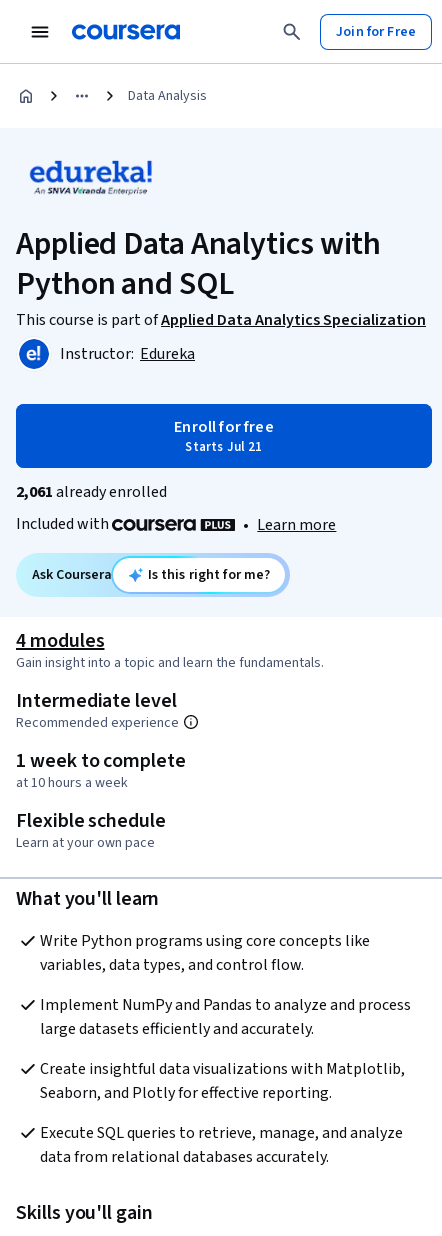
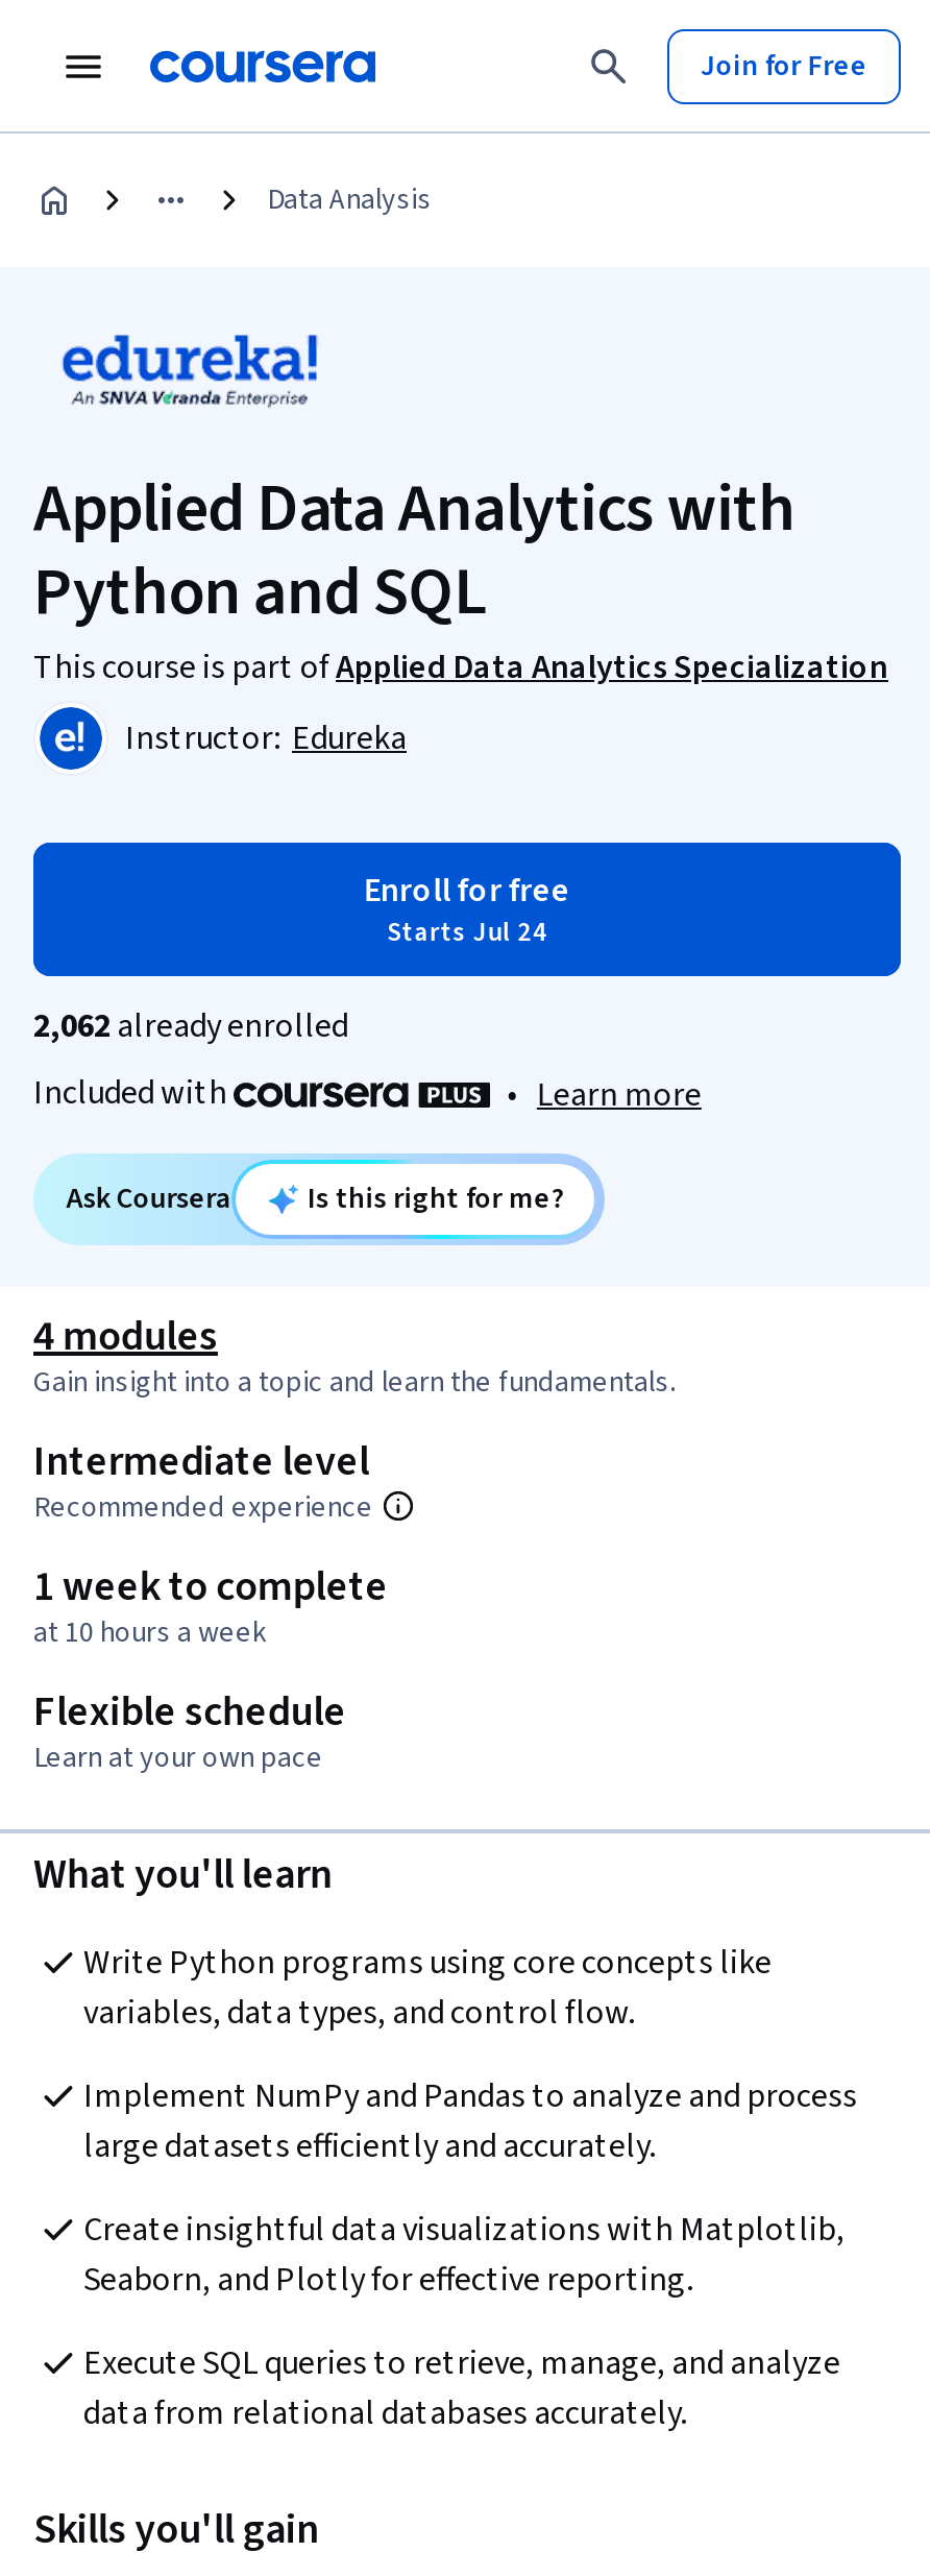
- Starts Jul 21
+ Starts Jul 24

- 2,061 already enrolled
+ 2,062 already enrolled
